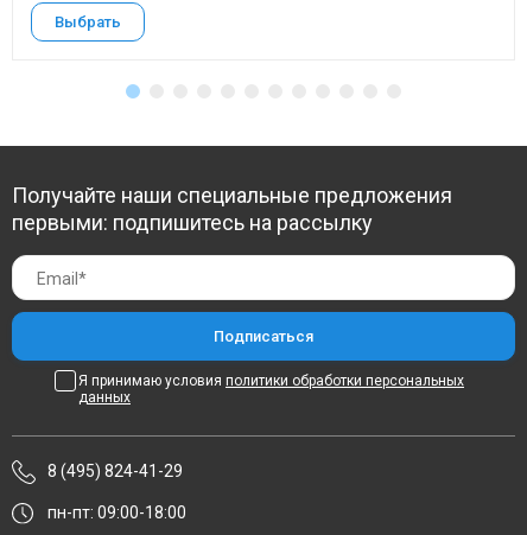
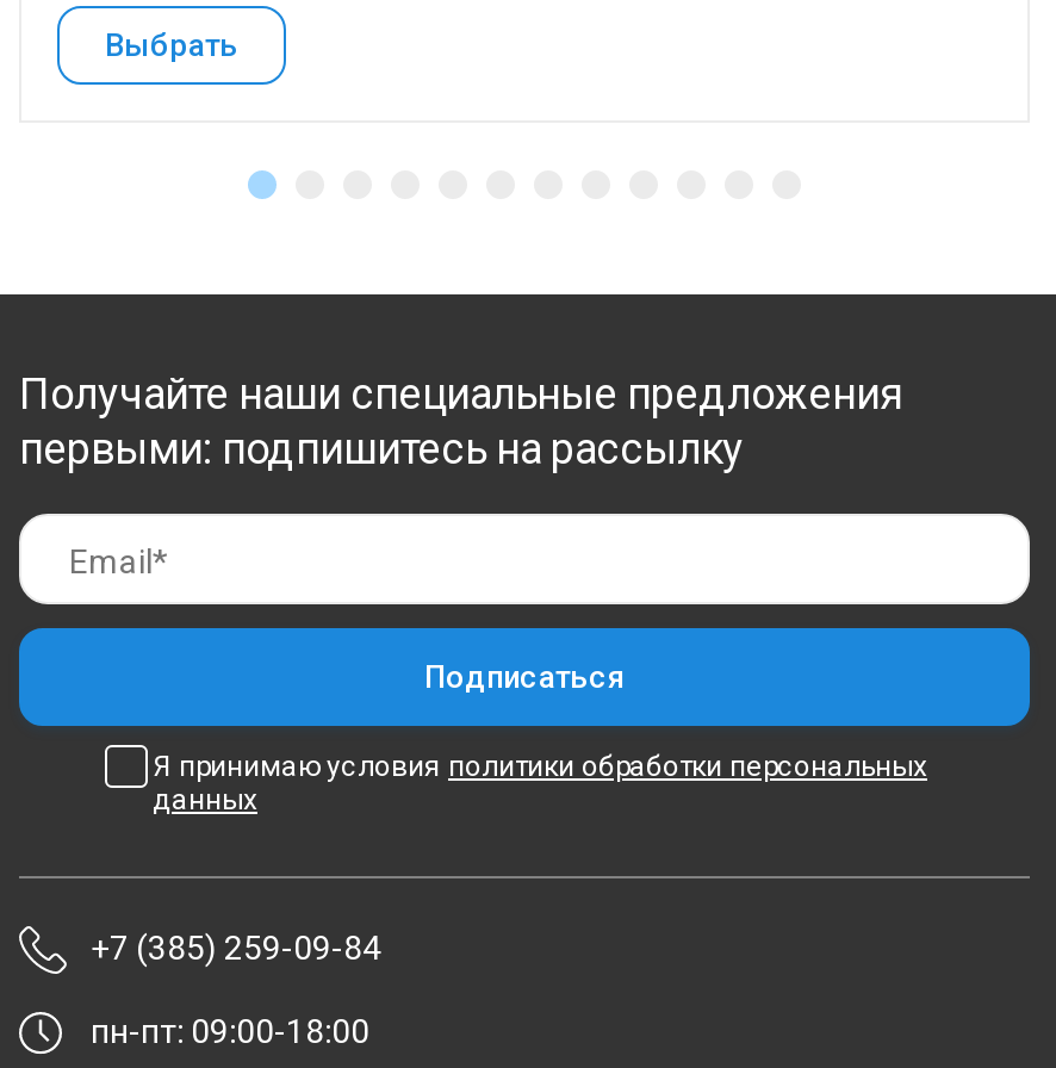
- 8 (495) 824-41-29
+ +7 (385) 259-09-84
